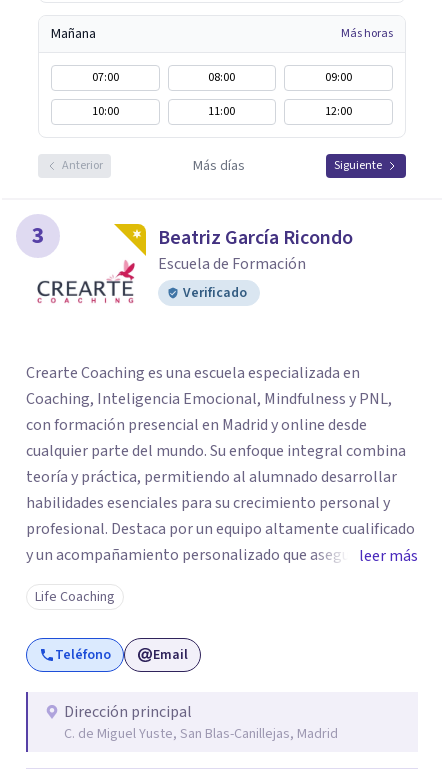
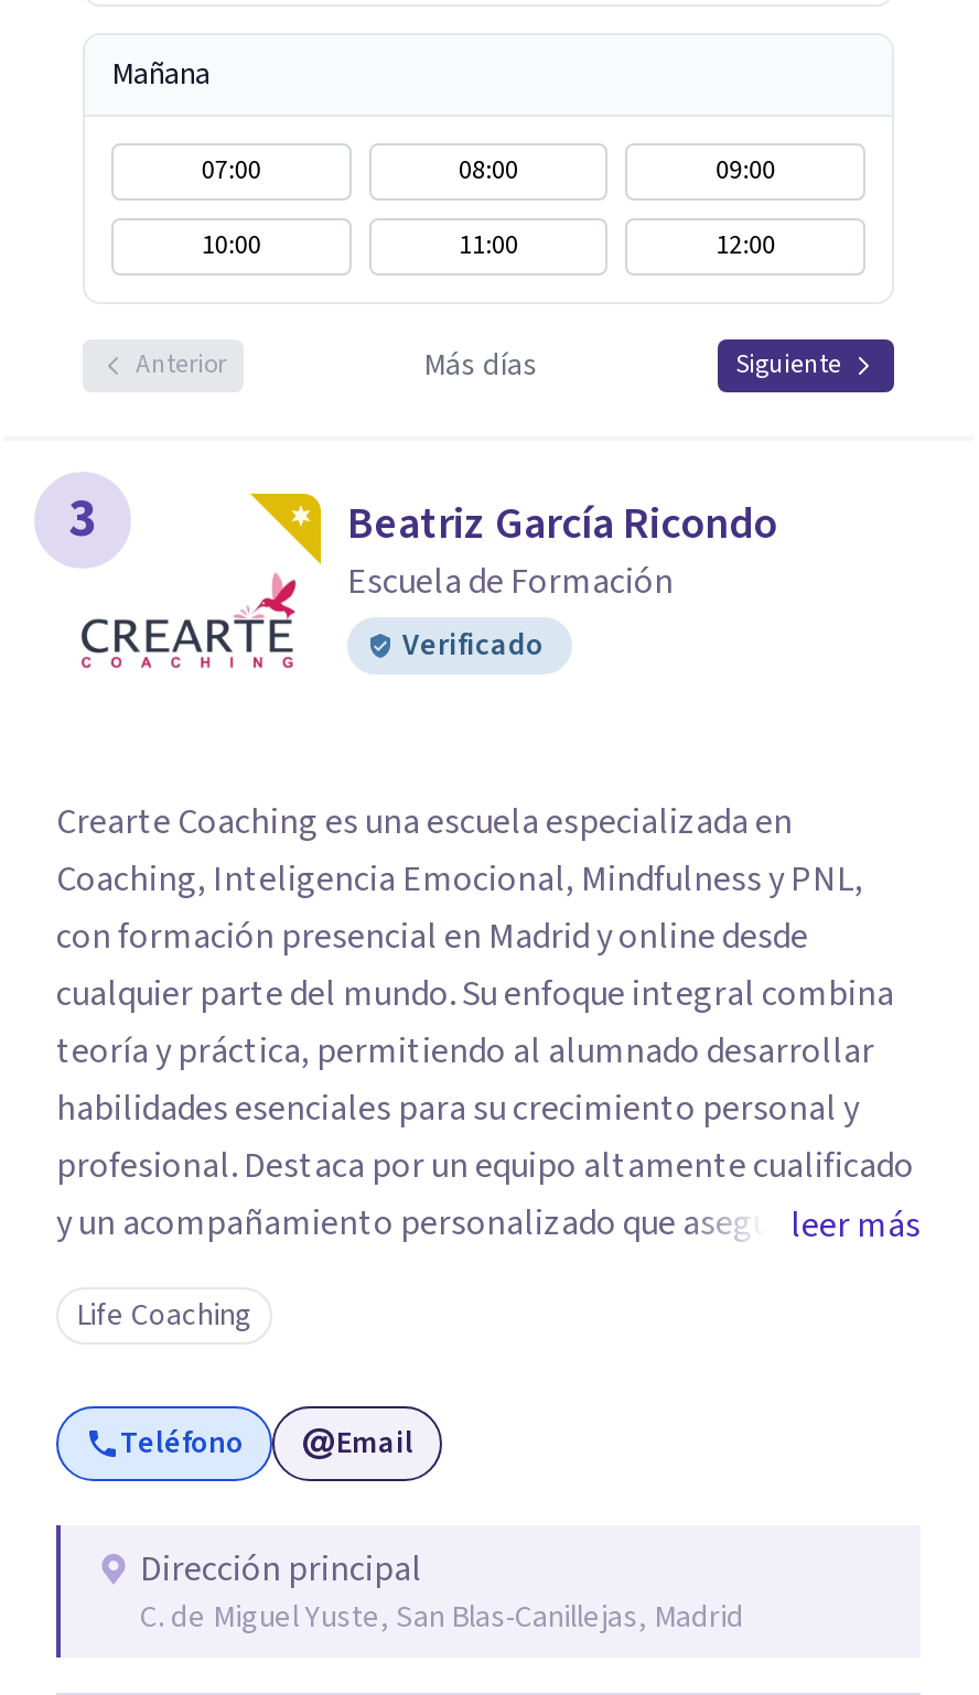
- Más horas
